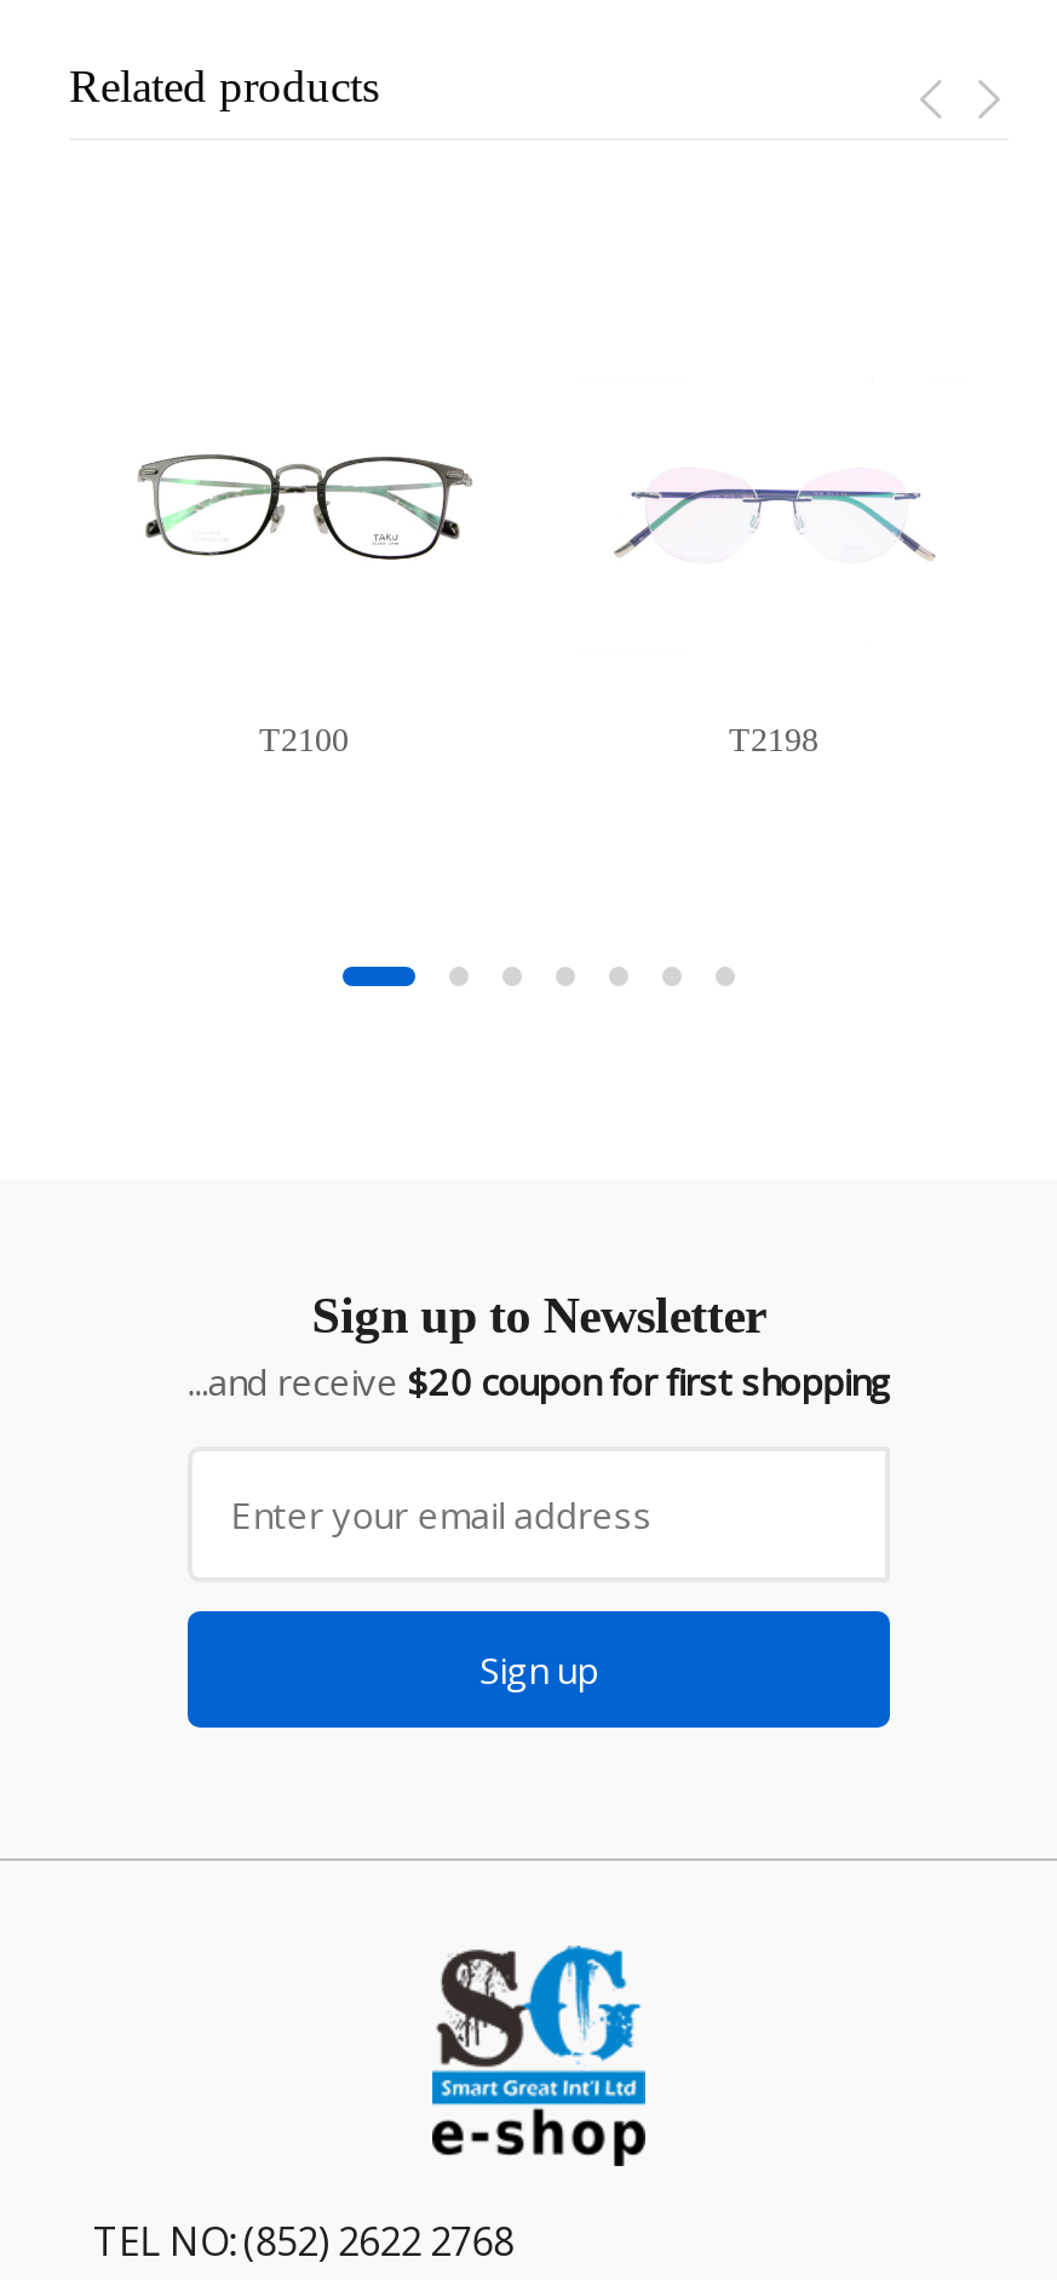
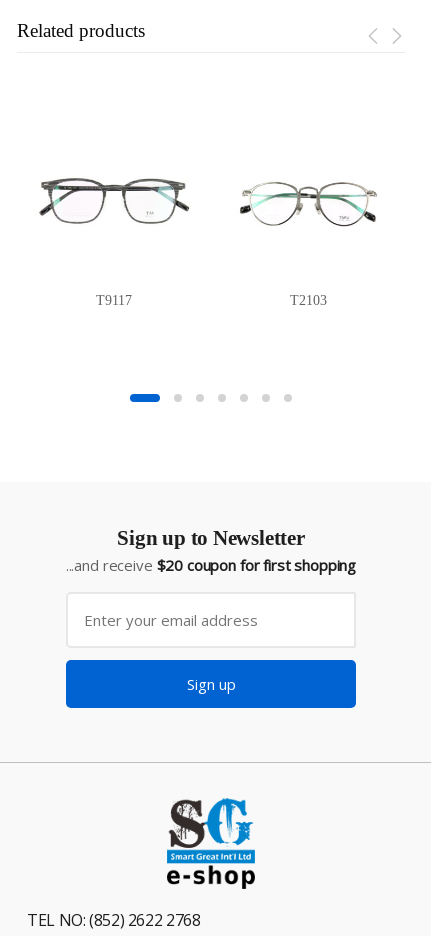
- [image]
+ [image]

- [image]
+ [image]

- T2100
- T2198
+ T9117
+ T2103
